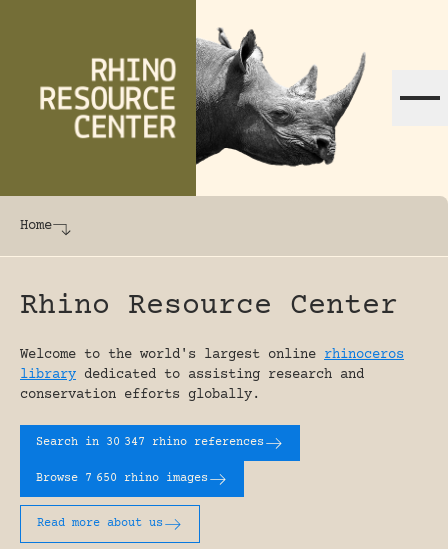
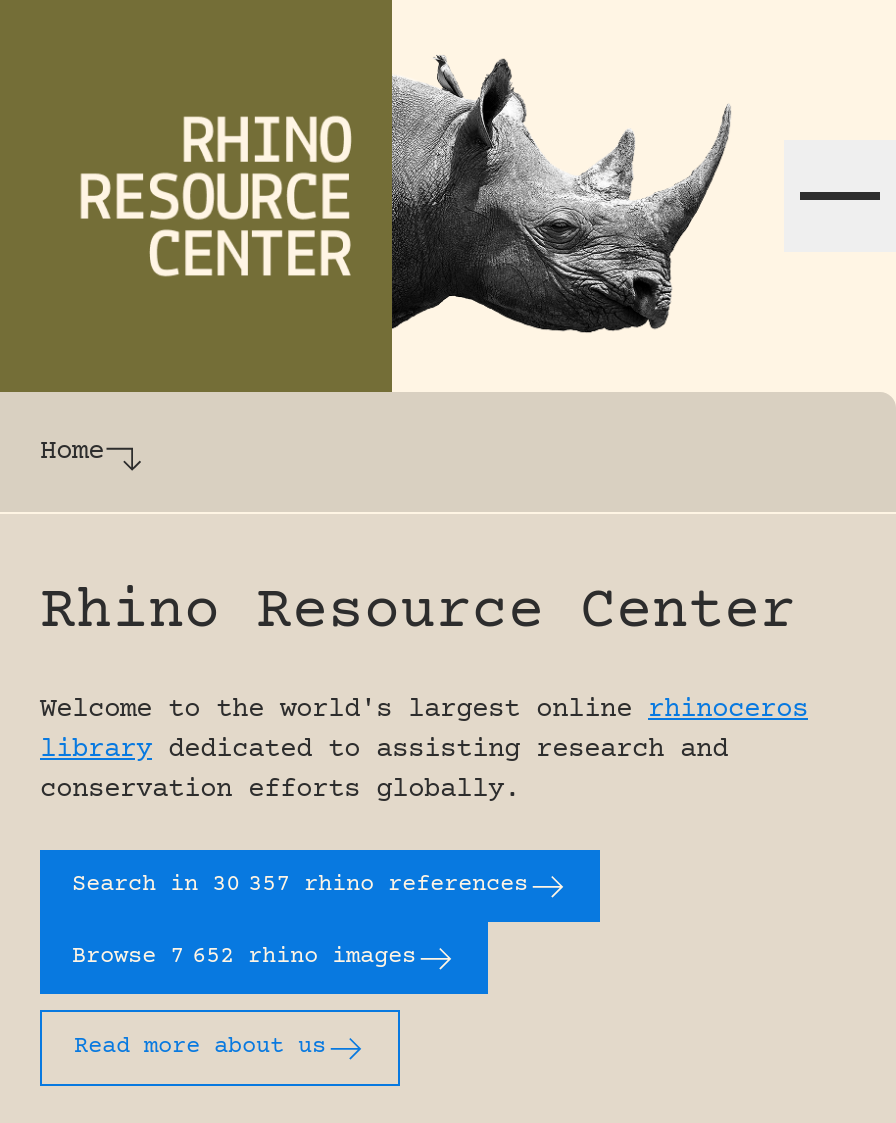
- Search in 30 347 rhino references
+ Search in 30 357 rhino references

- Browse 7 650 rhino images
+ Browse 7 652 rhino images
